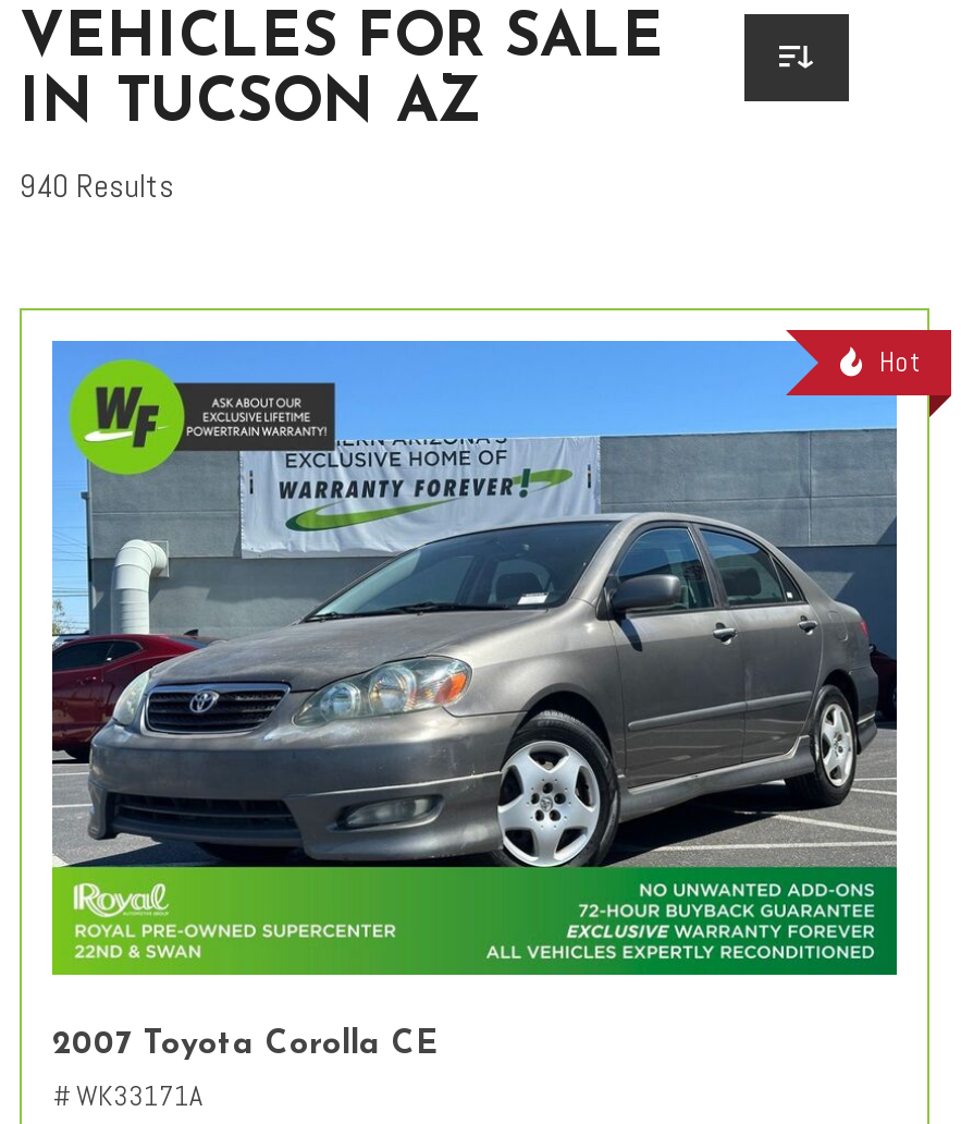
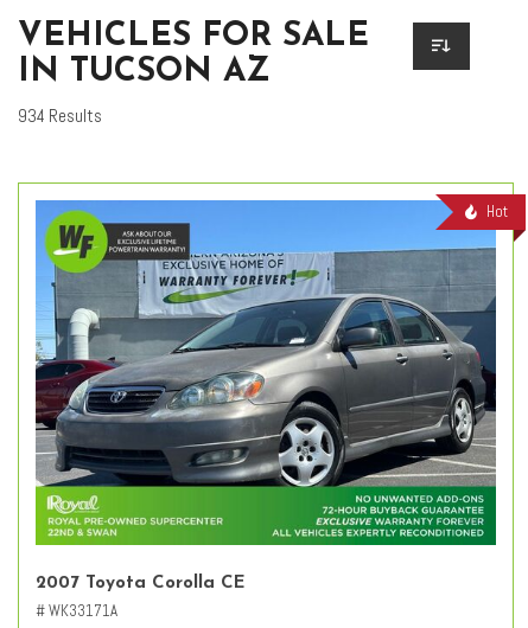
- 940 Results
+ 934 Results
